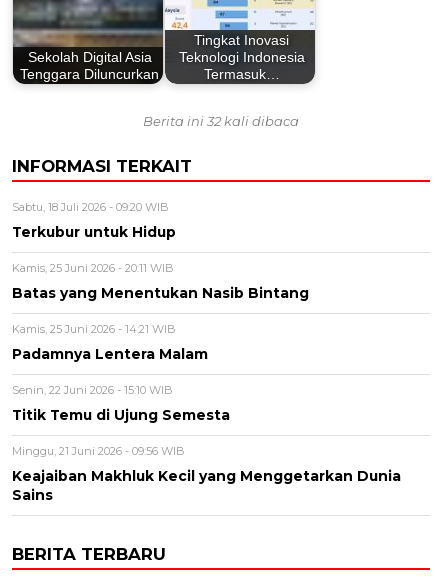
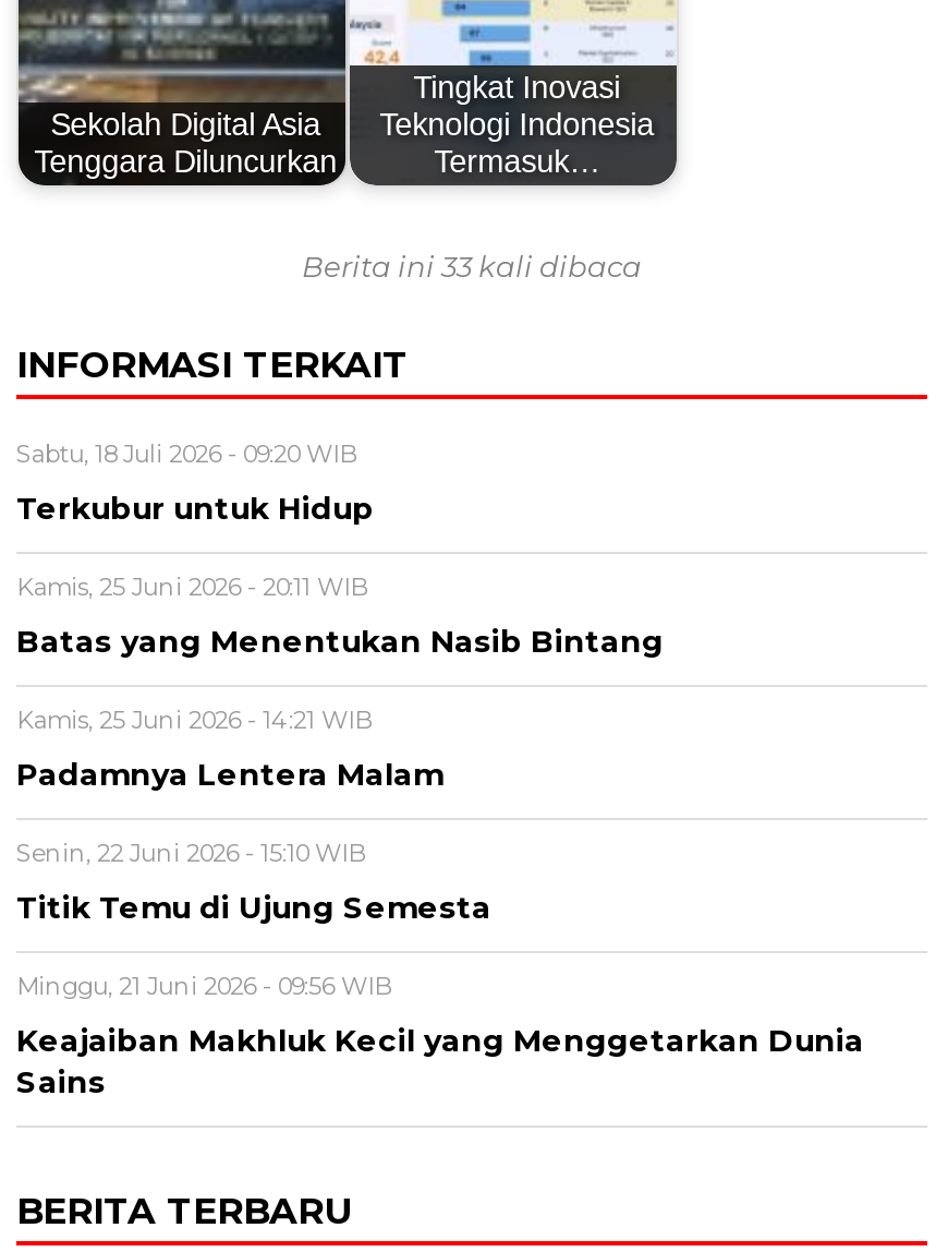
- Berita ini 32 kali dibaca
+ Berita ini 33 kali dibaca
